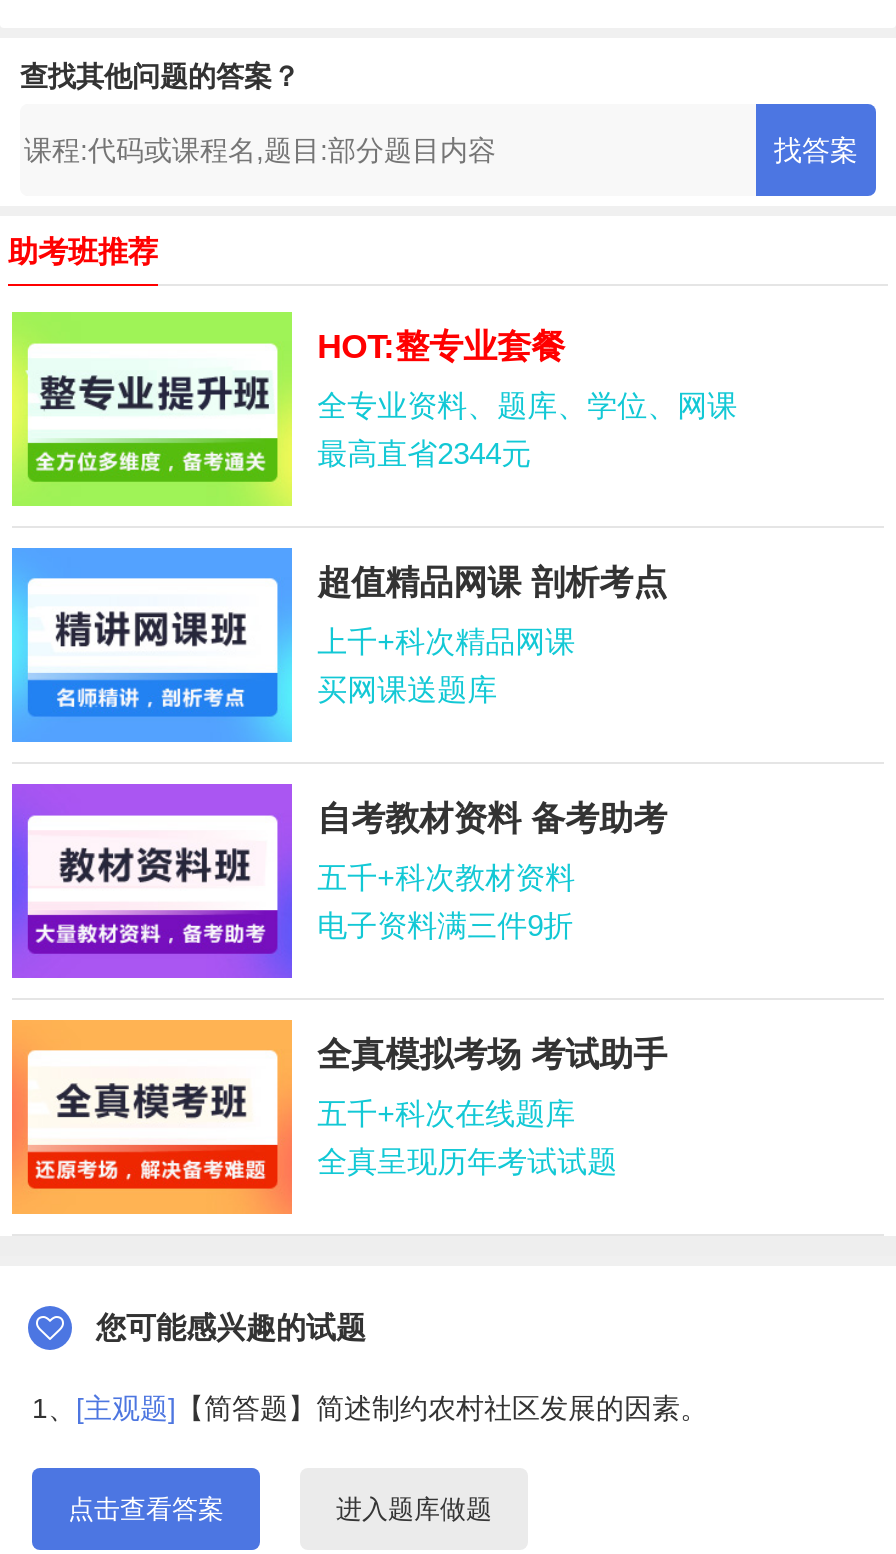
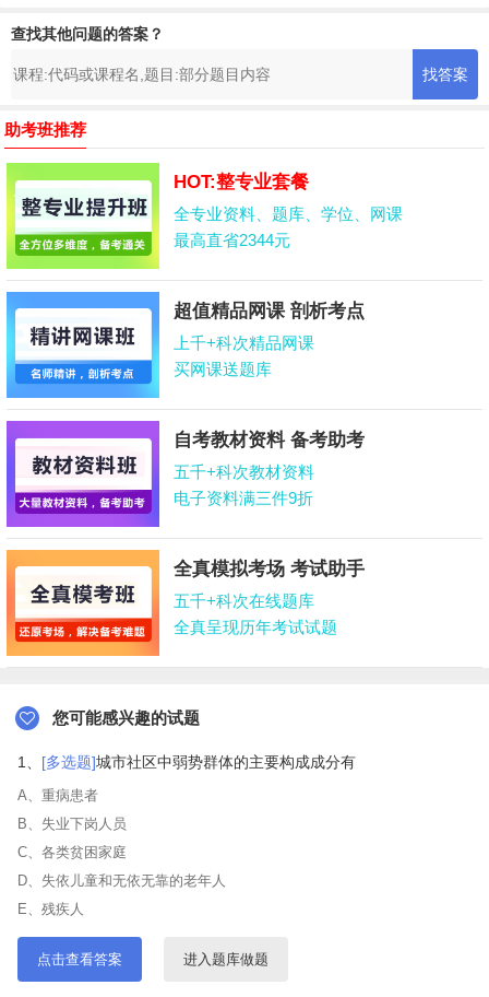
- 1、[主观题]【简答题】简述制约农村社区发展的因素。
+ 1、[多选题]城市社区中弱势群体的主要构成成分有
+ A、重病患者
+ B、失业下岗人员
+ C、各类贫困家庭
+ D、失依儿童和无依无靠的老年人
+ E、残疾人
